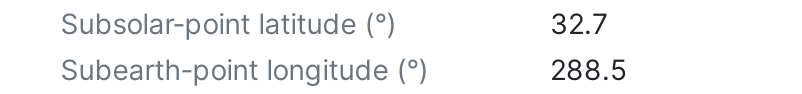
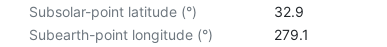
- 32.7
+ 32.9

- 288.5
+ 279.1
